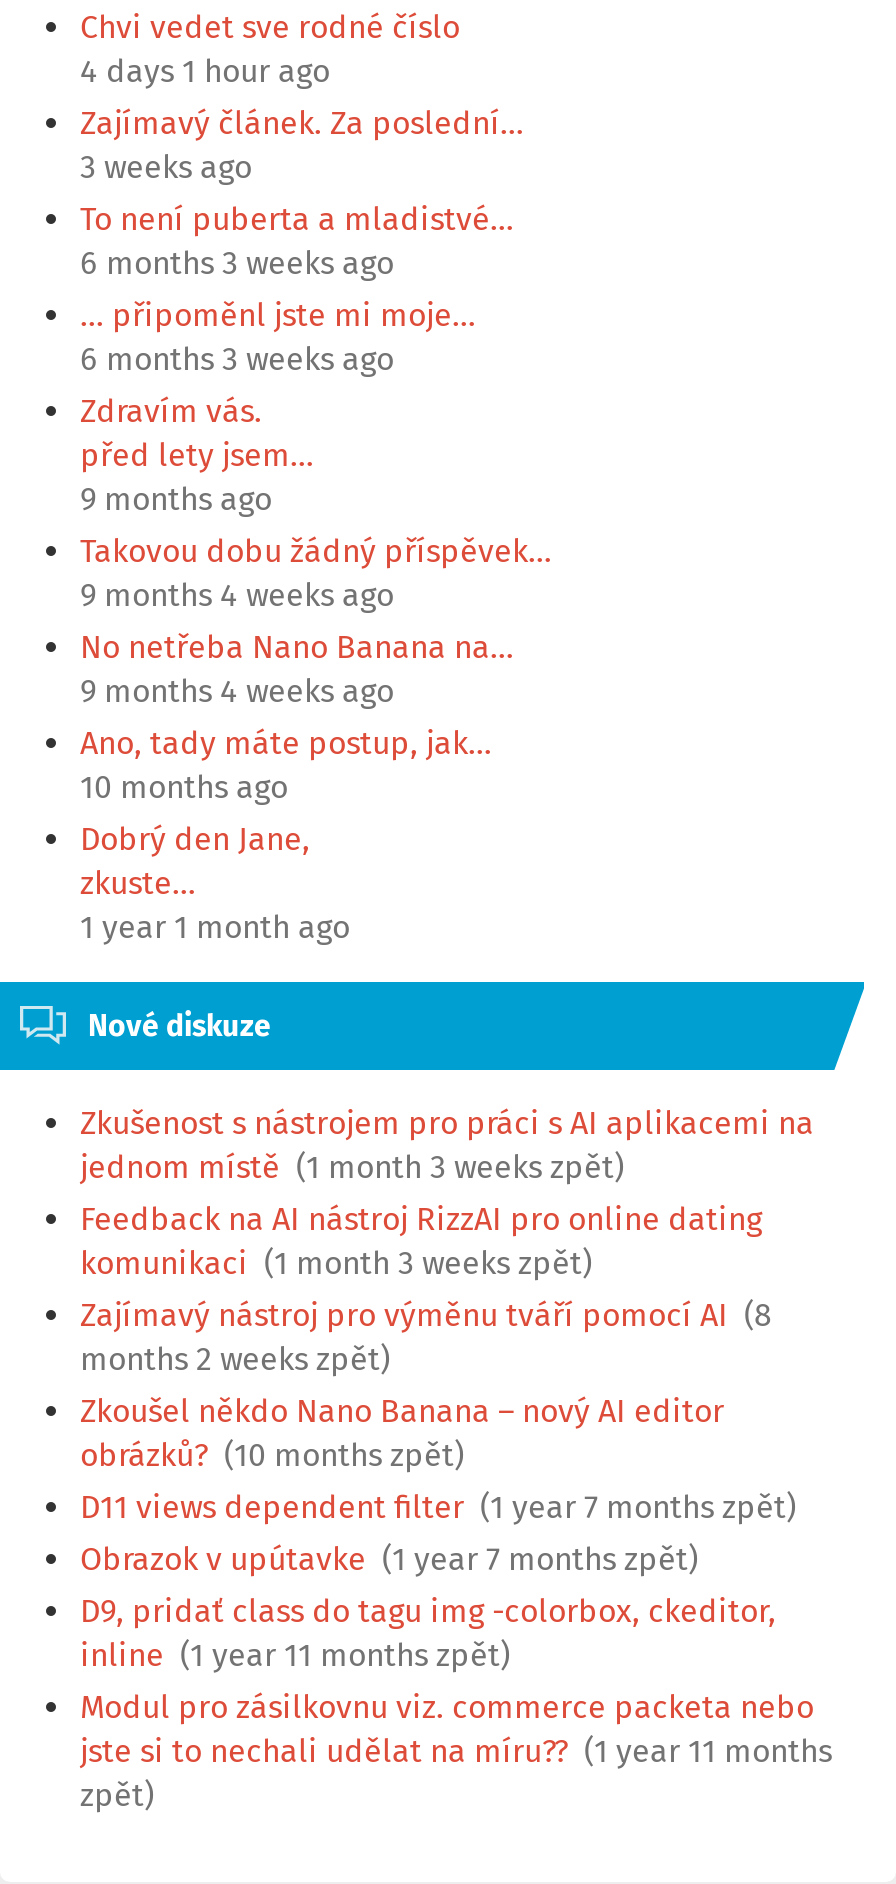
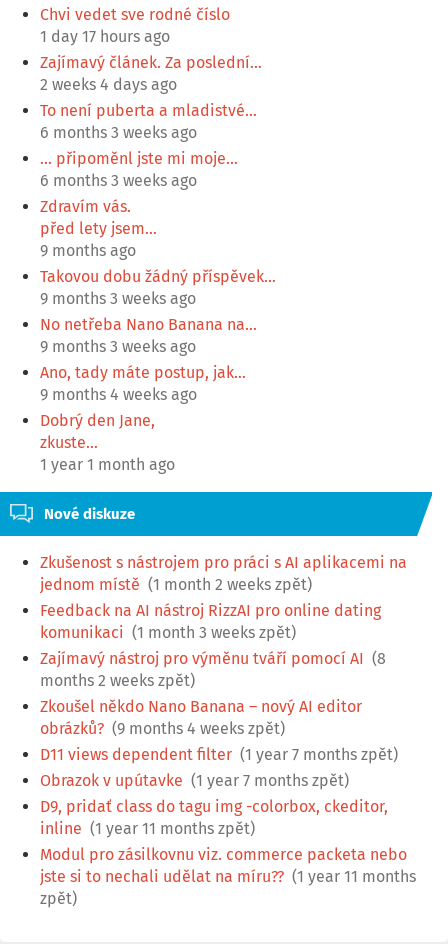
- 4 days 1 hour ago
+ 1 day 17 hours ago

- 3 weeks ago
+ 2 weeks 4 days ago

- 9 months 4 weeks ago
+ 9 months 3 weeks ago

- 9 months 4 weeks ago
+ 9 months 3 weeks ago

- 10 months ago
+ 9 months 4 weeks ago

- jednom místě (1 month 3 weeks zpět)
+ jednom místě (1 month 2 weeks zpět)

- obrázků? (10 months zpět)
+ obrázků? (9 months 4 weeks zpět)
